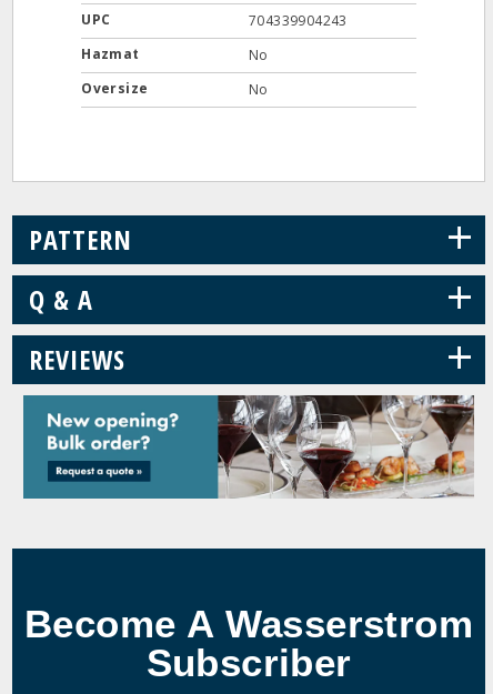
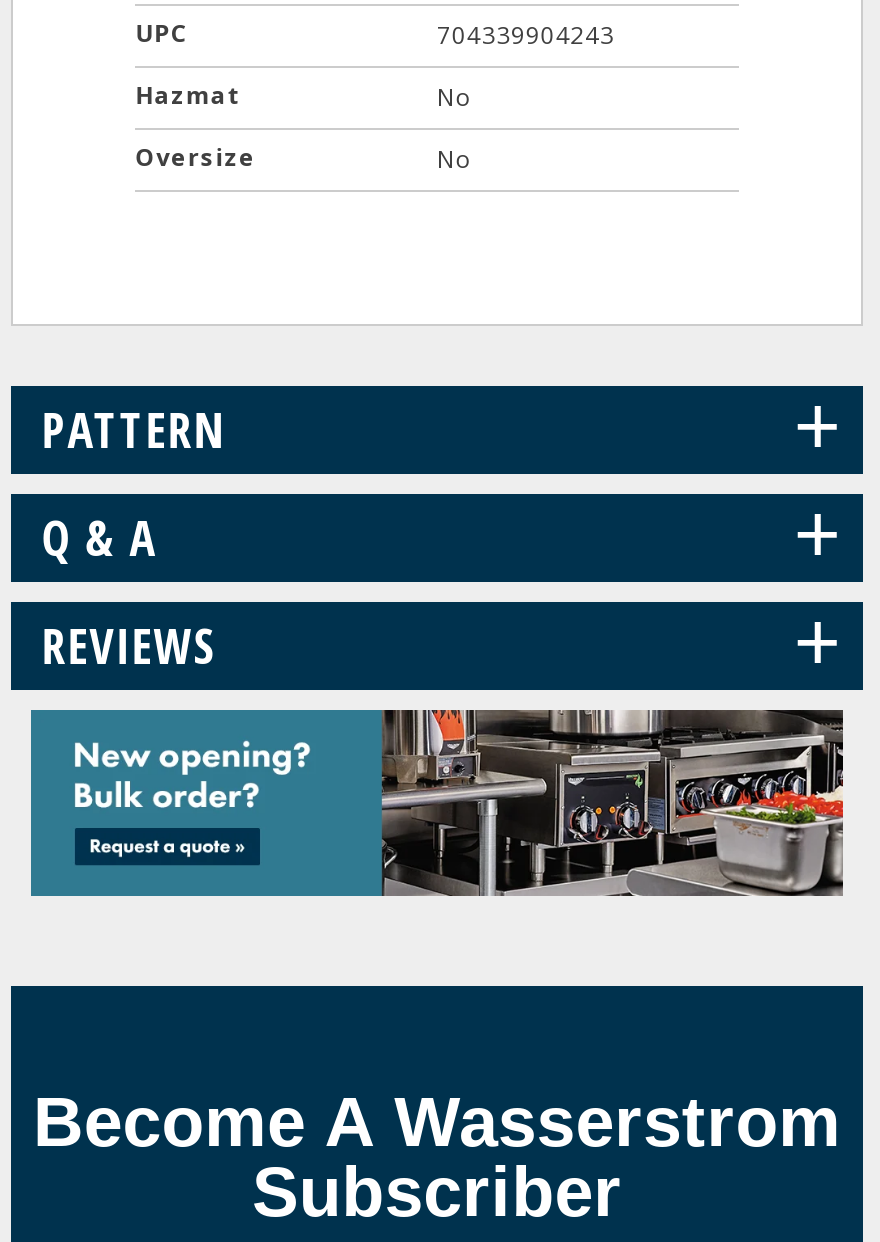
- [image]
+ [image]
